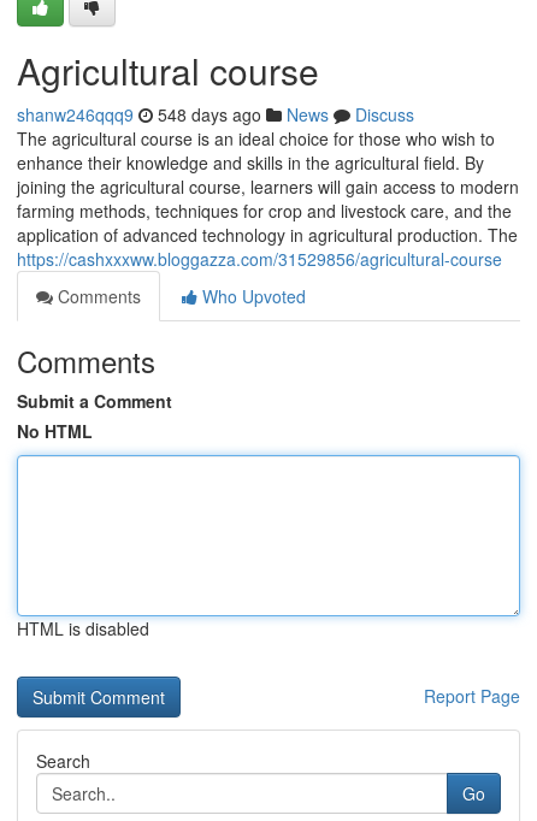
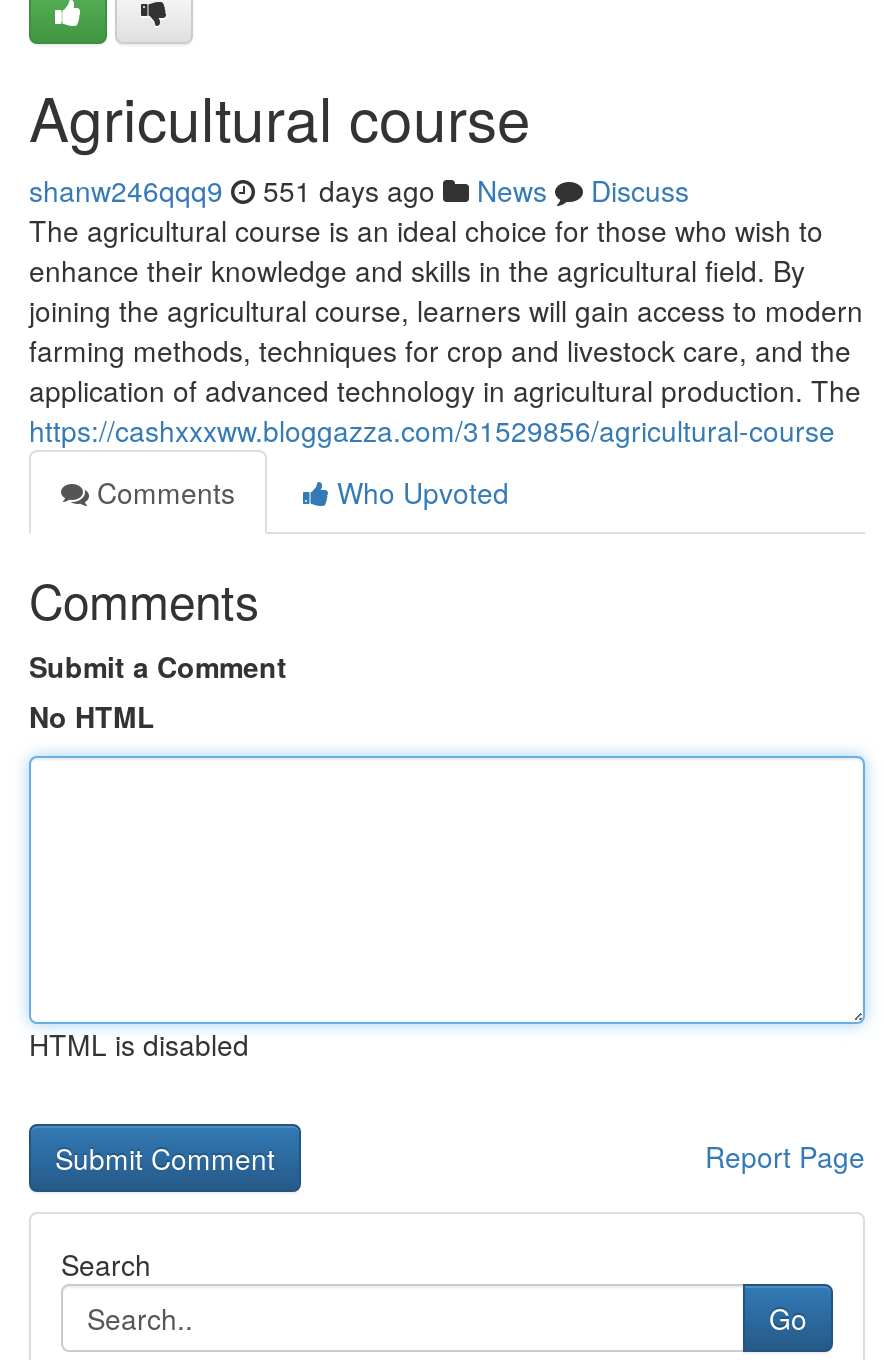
- shanw246qqq9 548 days ago News Discuss
+ shanw246qqq9 551 days ago News Discuss
